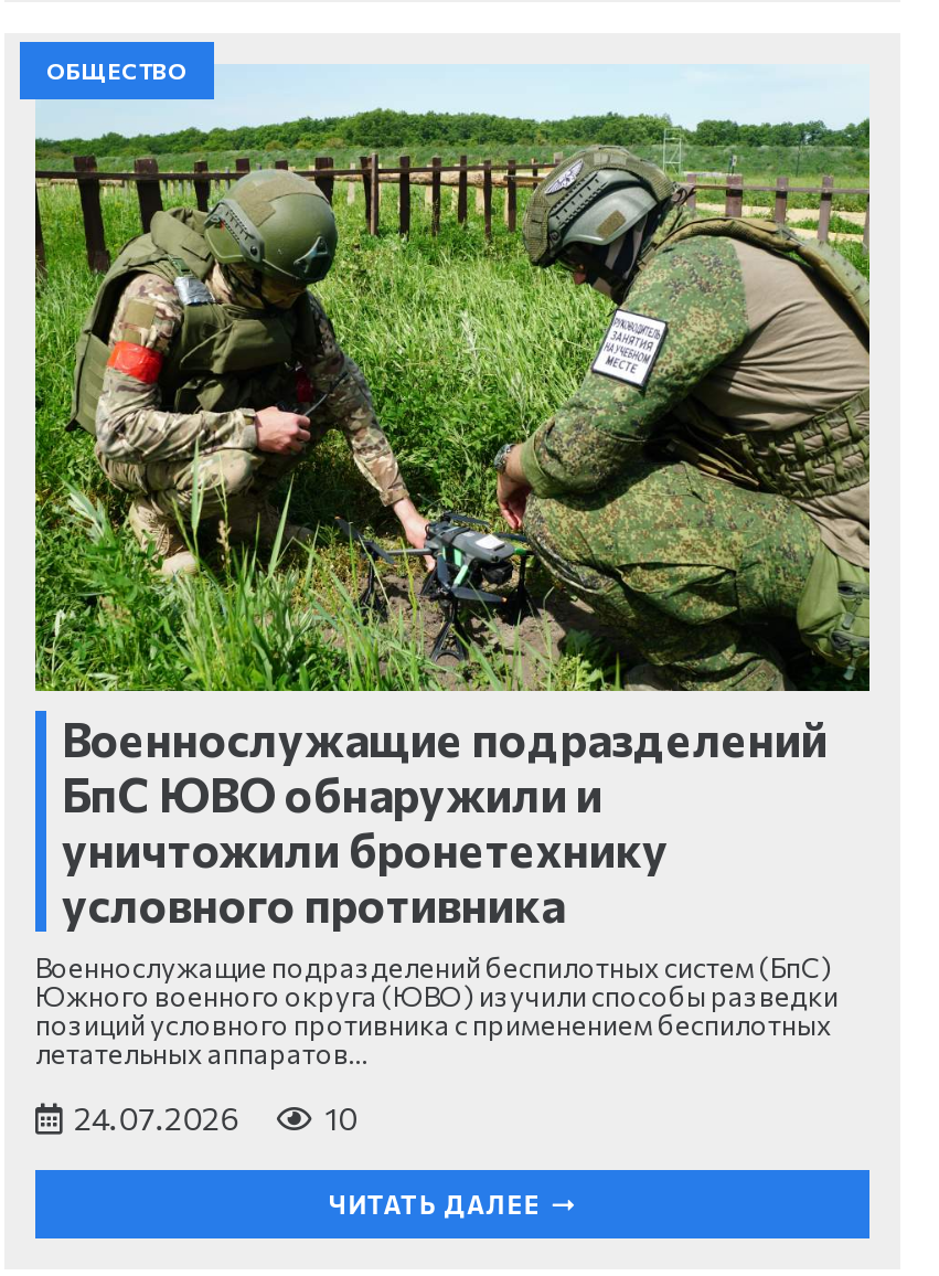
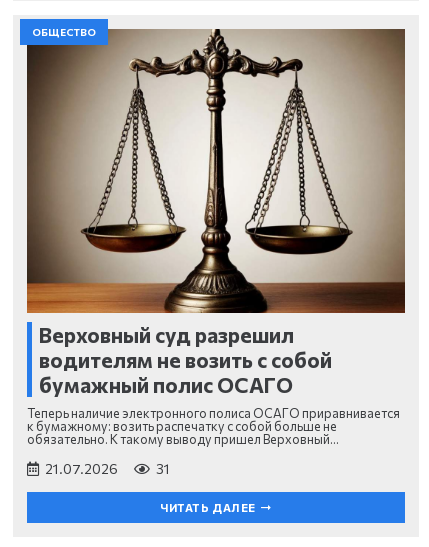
- [image]
- Военнослужащие подразделений
- БпС ЮВО обнаружили и
- уничтожили бронетехнику
- условного противника
- Военнослужащие подразделений беспилотных систем (БпС)
- Южного военного округа (ЮВО) изучили способы разведки
- позиций условного противника с применением беспилотных
- летательных аппаратов…
+ [image]
+ Верховный суд разрешил
+ водителям не возить с собой
+ бумажный полис ОСАГО
+ Теперь наличие электронного полиса ОСАГО приравнивается
+ к бумажному: возить распечатку с собой больше не
+ обязательно. К такому выводу пришел Верховный…

- 24.07.2026
- 10
+ 21.07.2026
+ 31
